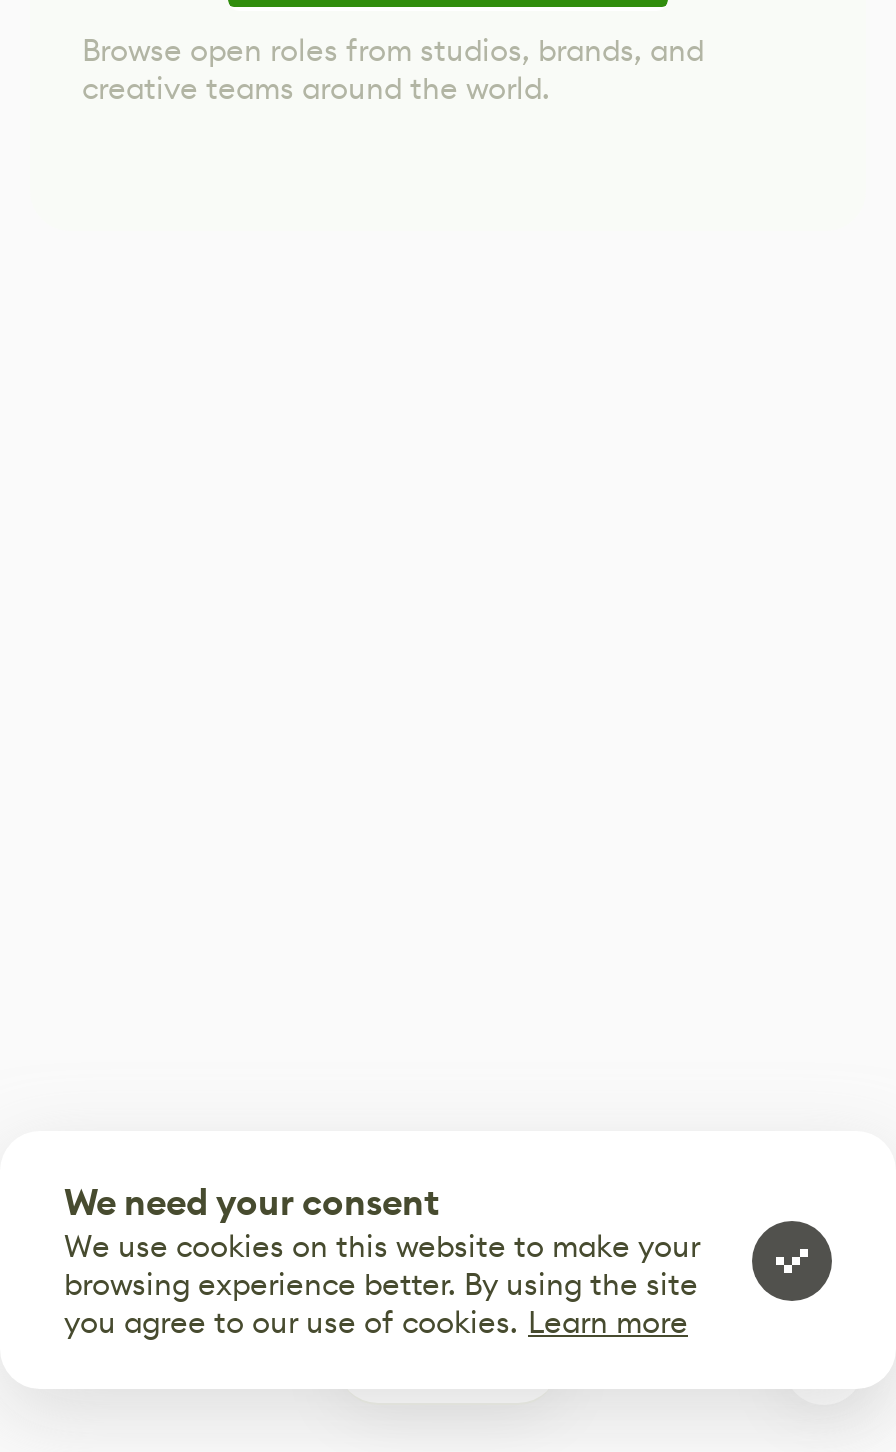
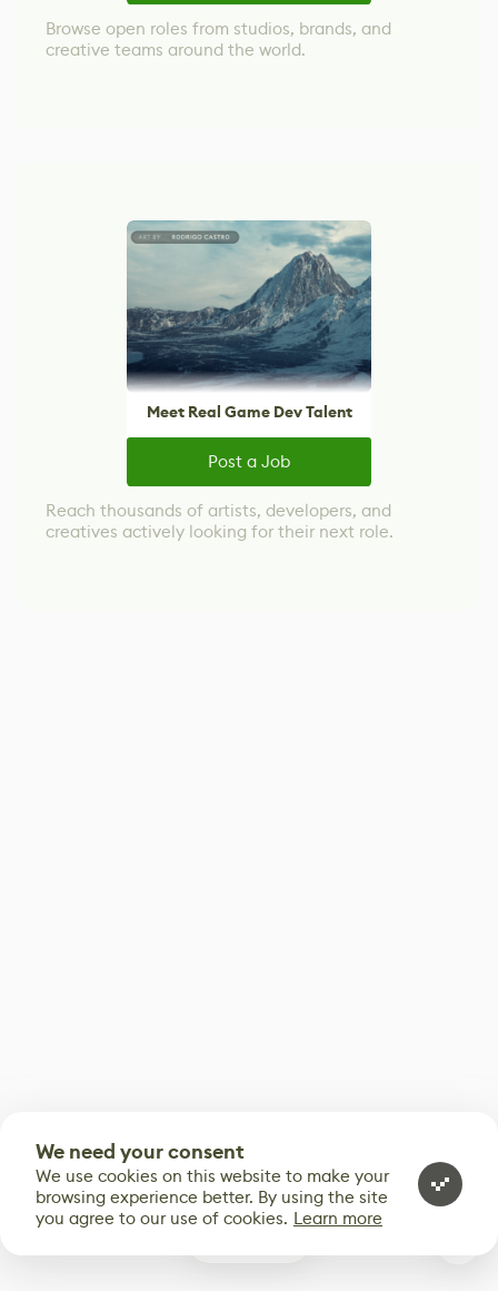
+ [image]
+ Meet Real Game Dev Talent
+ Post a Job
+ Reach thousands of artists, developers, and
+ creatives actively looking for their next role.
